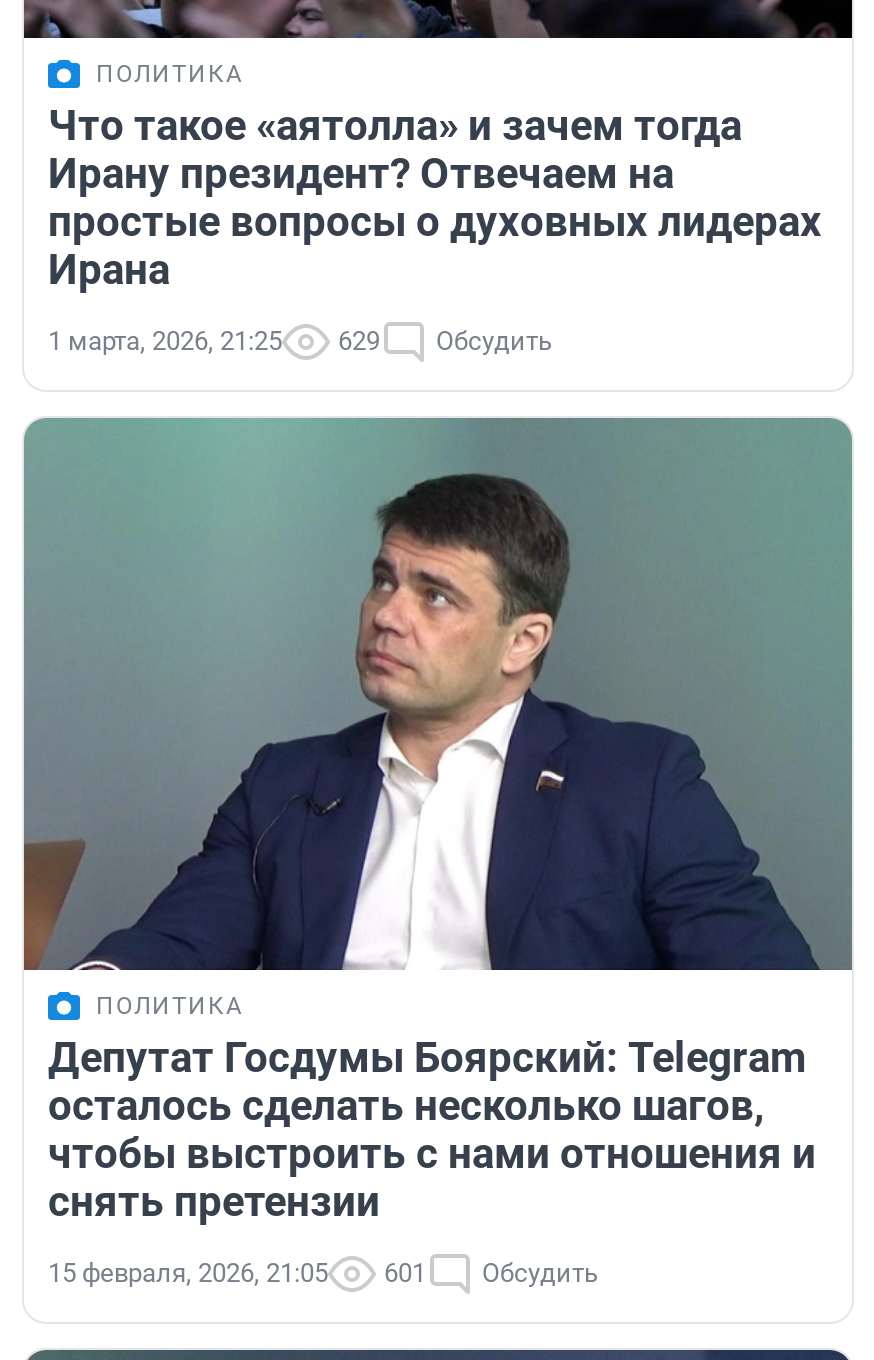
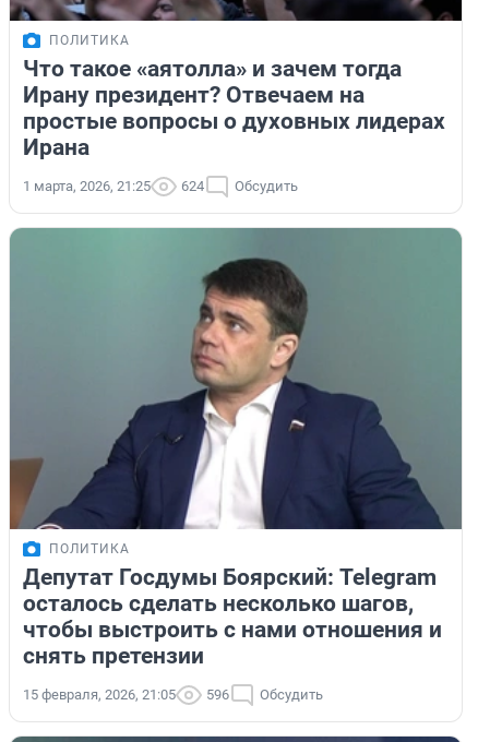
- 1 марта, 2026, 21:25 629 Обсудить
+ 1 марта, 2026, 21:25 624 Обсудить

- 15 февраля, 2026, 21:05 601 Обсудить
+ 15 февраля, 2026, 21:05 596 Обсудить
